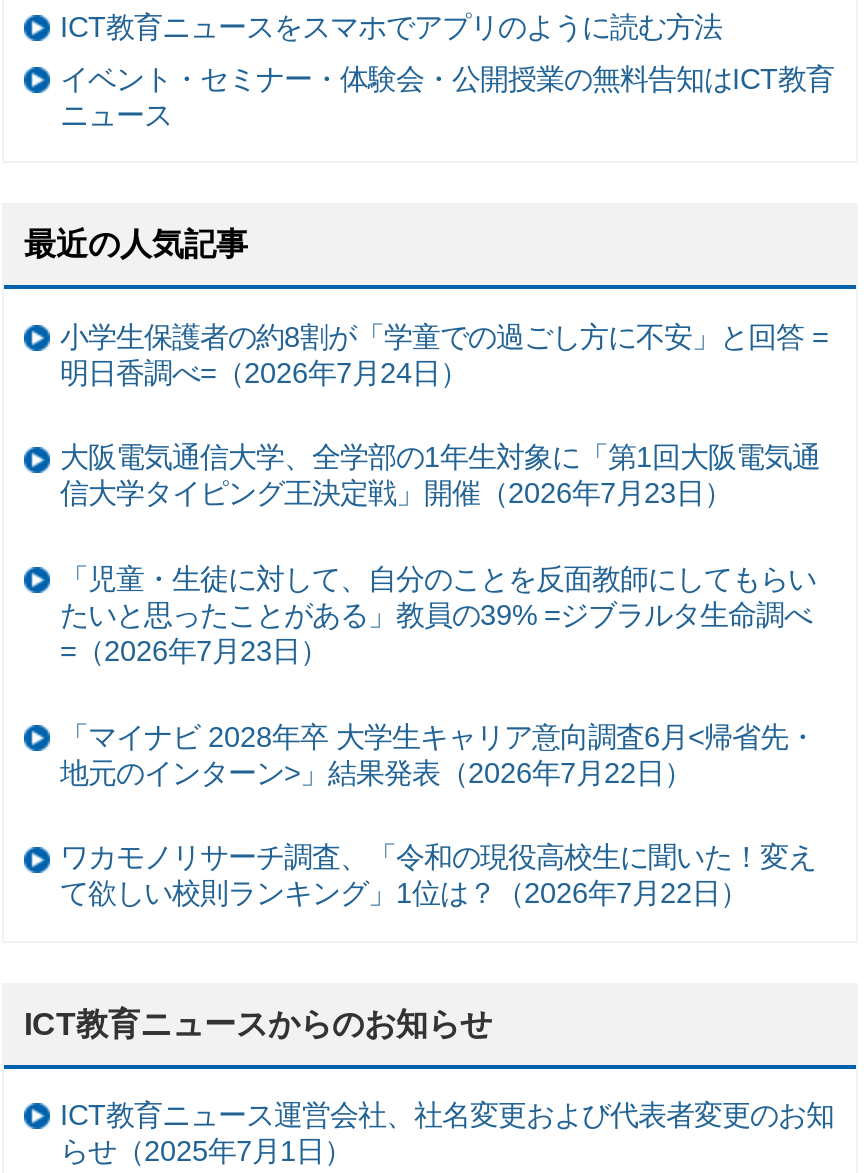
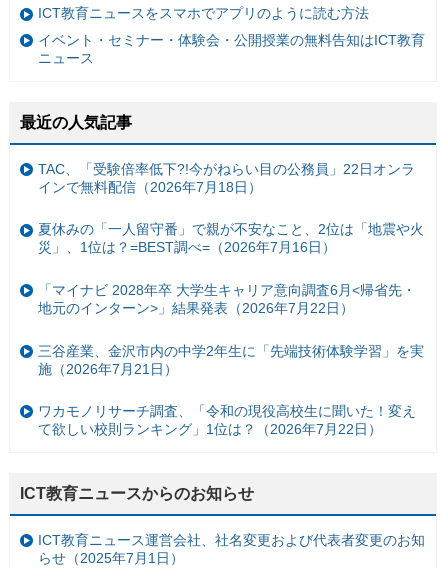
- 小学生保護者の約8割が「学童での過ごし方に不安」と回答 =
- 明日香調べ=（2026年7月24日）
- 大阪電気通信大学、全学部の1年生対象に「第1回大阪電気通
- 信大学タイピング王決定戦」開催（2026年7月23日）
- 「児童・生徒に対して、自分のことを反面教師にしてもらい
- たいと思ったことがある」教員の39% =ジブラルタ生命調べ
- =（2026年7月23日）
+ TAC、「受験倍率低下?!今がねらい目の公務員」22日オンラ
+ インで無料配信（2026年7月18日）
+ 夏休みの「一人留守番」で親が不安なこと、2位は「地震や火
+ 災」、1位は？=BEST調べ=（2026年7月16日）

moved up: 「マイナビ 2028年卒 大学生キャリア意向調査6月<帰省先・ | 地元のインターン>」結果発表（2026年7月22日）

+ 三谷産業、金沢市内の中学2年生に「先端技術体験学習」を実
+ 施（2026年7月21日）
